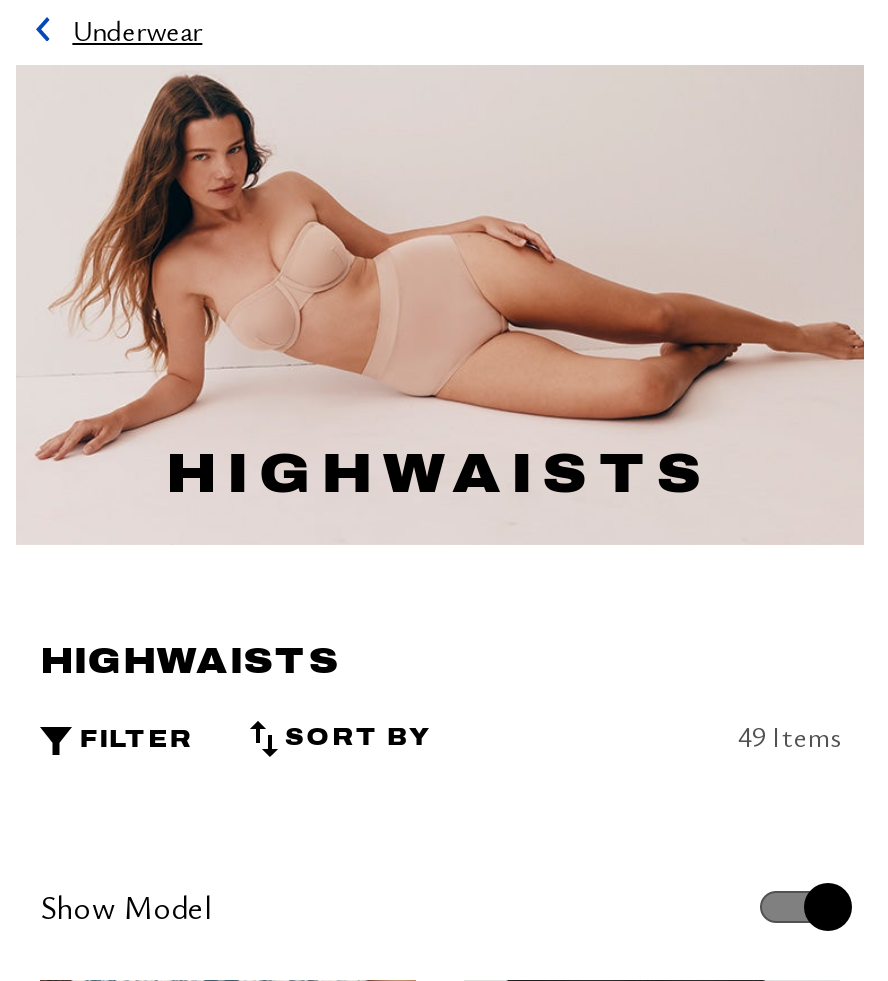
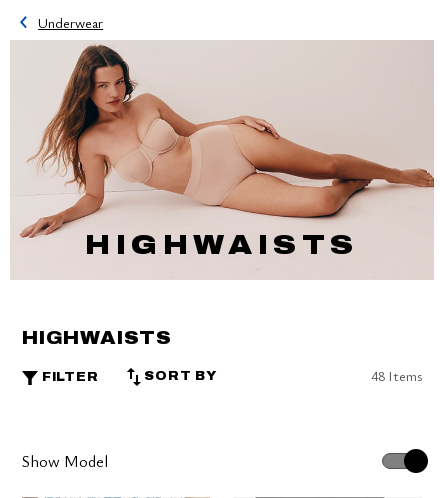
- 49 Items
+ 48 Items
